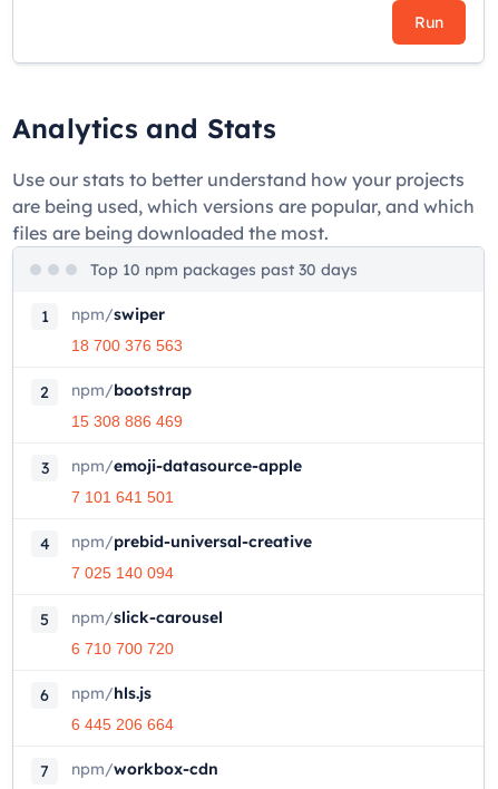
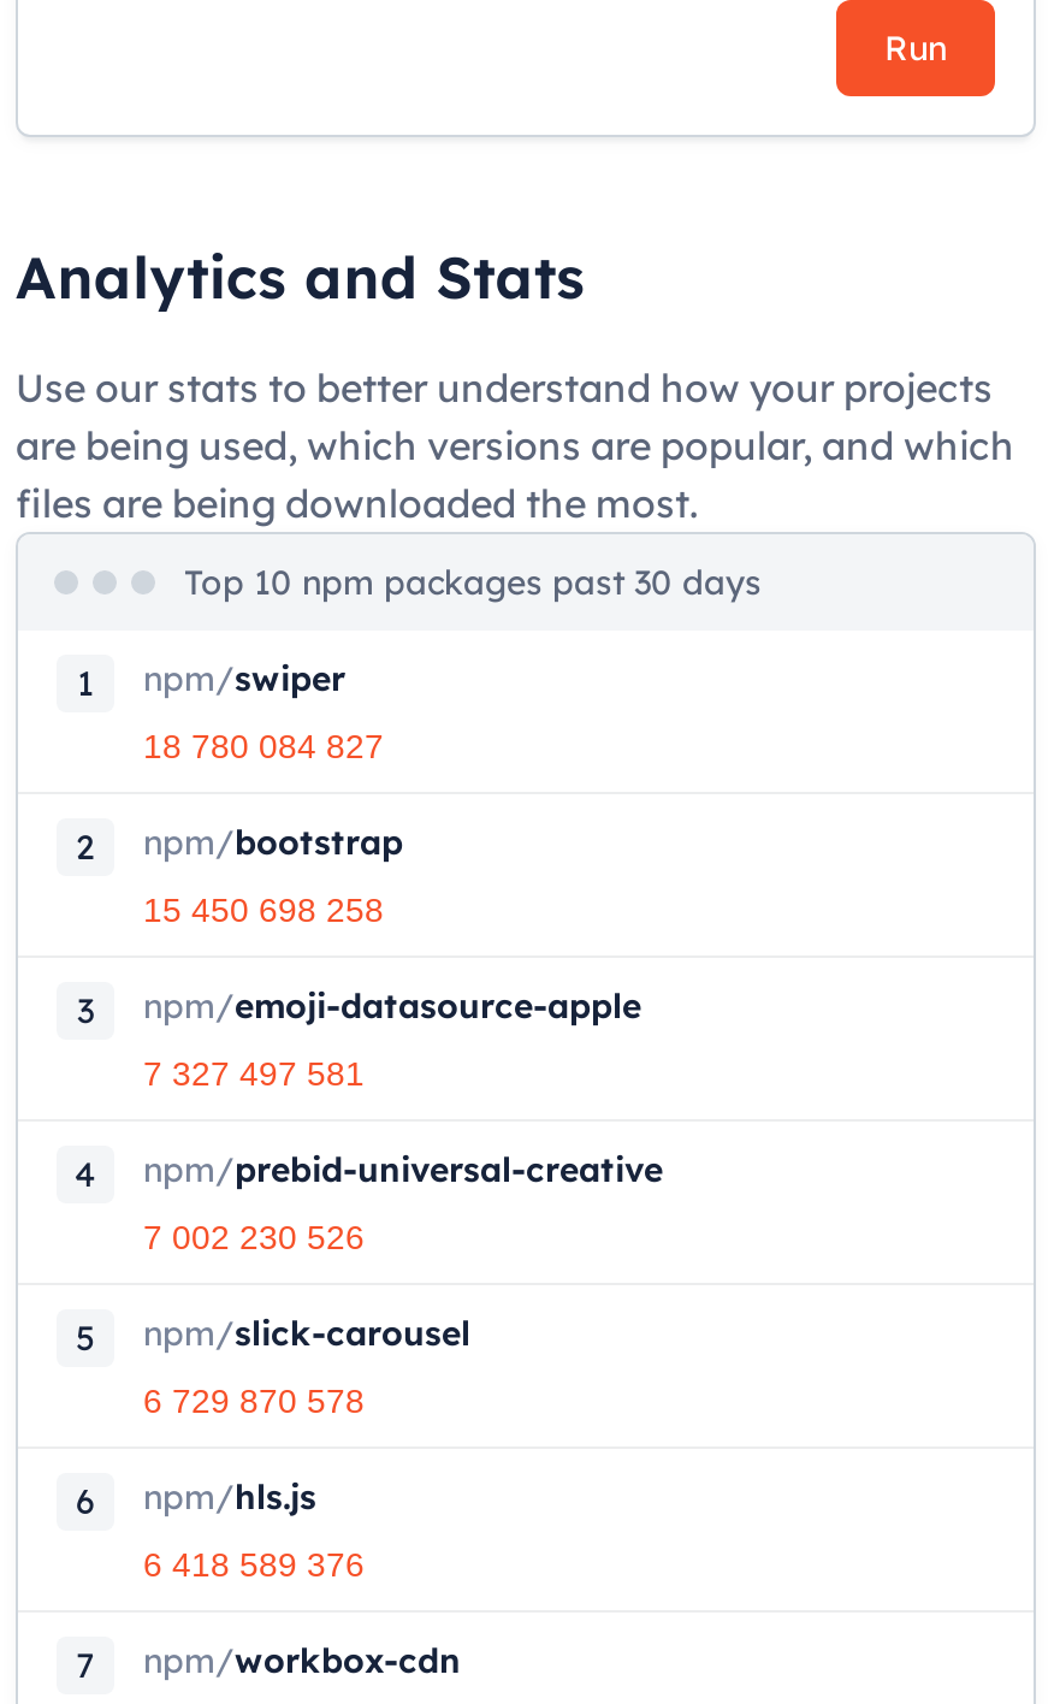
- 18 700 376 563
+ 18 780 084 827

- 15 308 886 469
+ 15 450 698 258

- 7 101 641 501
+ 7 327 497 581

- 7 025 140 094
+ 7 002 230 526

- 6 710 700 720
+ 6 729 870 578

- 6 445 206 664
+ 6 418 589 376
